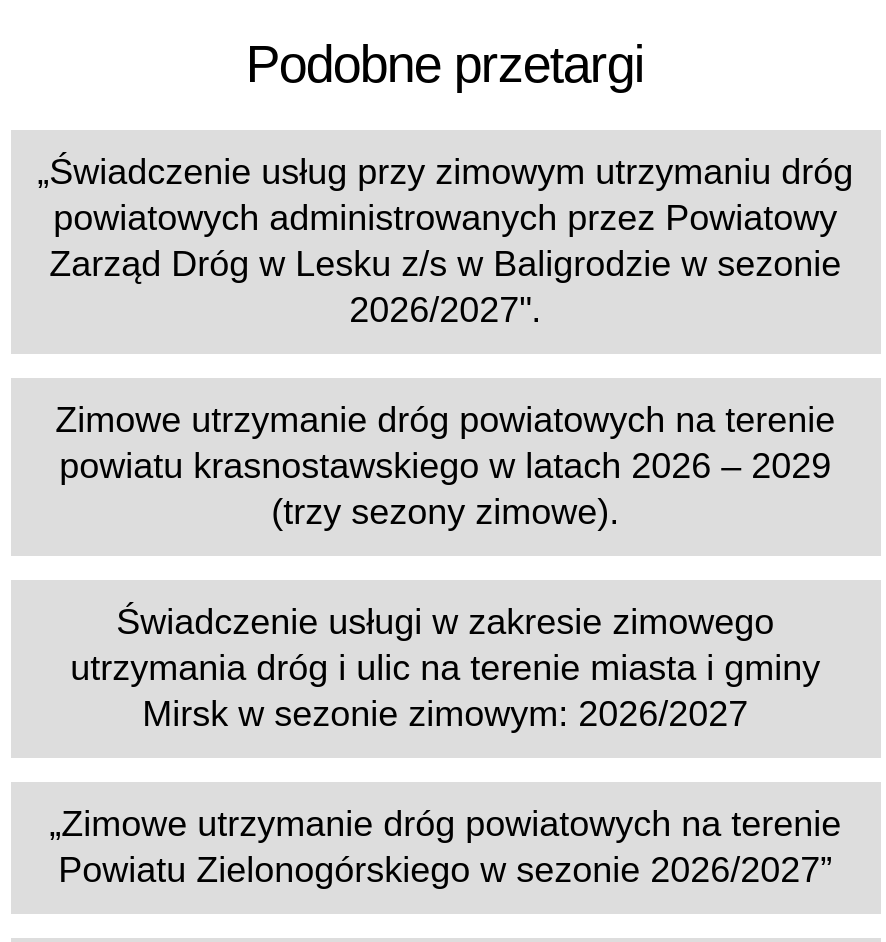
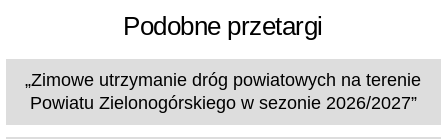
- „Świadczenie usług przy zimowym utrzymaniu dróg
- powiatowych administrowanych przez Powiatowy
- Zarząd Dróg w Lesku z/s w Baligrodzie w sezonie
- 2026/2027".
- Zimowe utrzymanie dróg powiatowych na terenie
- powiatu krasnostawskiego w latach 2026 – 2029
- (trzy sezony zimowe).
- Świadczenie usługi w zakresie zimowego
- utrzymania dróg i ulic na terenie miasta i gminy
- Mirsk w sezonie zimowym: 2026/2027
